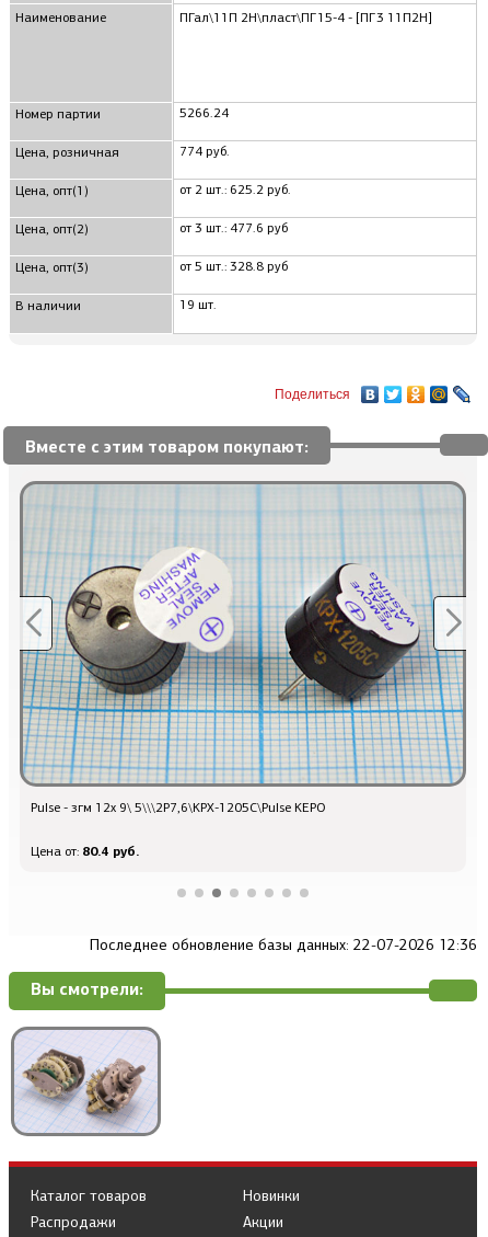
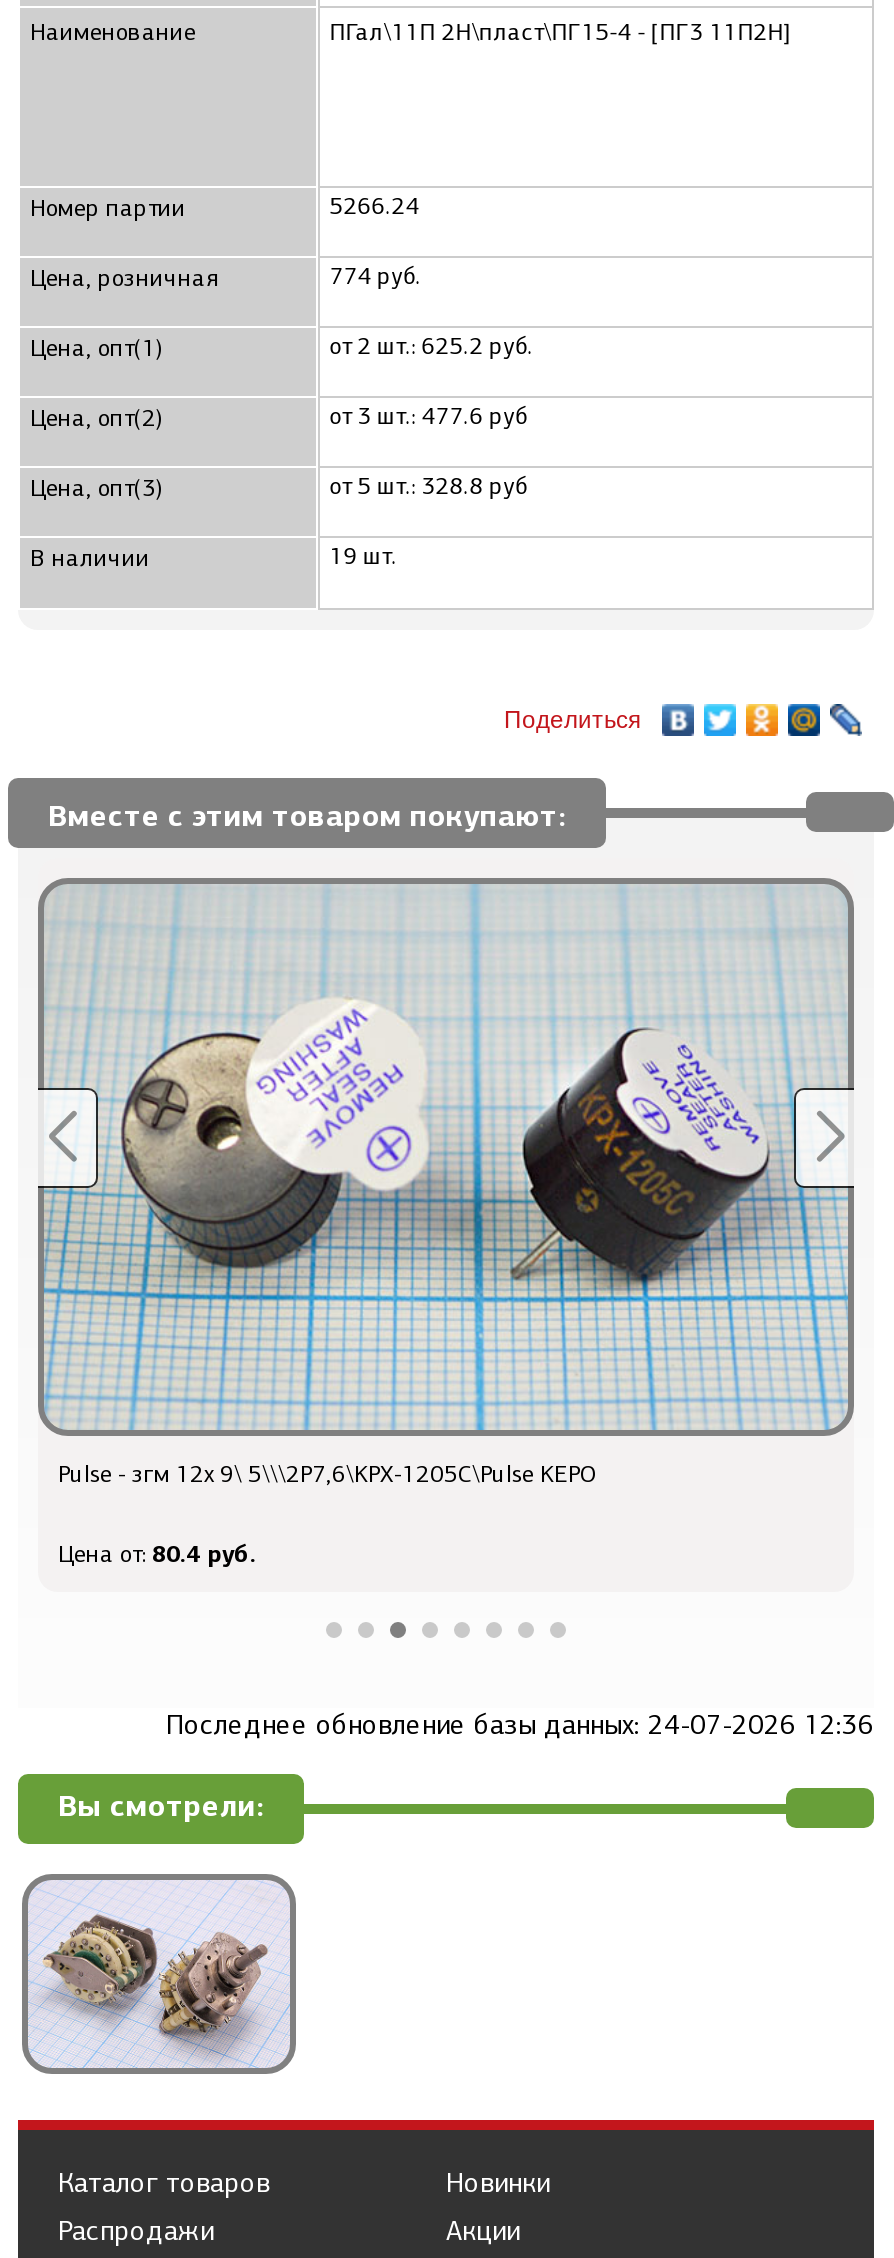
- Последнее обновление базы данных: 22-07-2026 12:36
+ Последнее обновление базы данных: 24-07-2026 12:36
